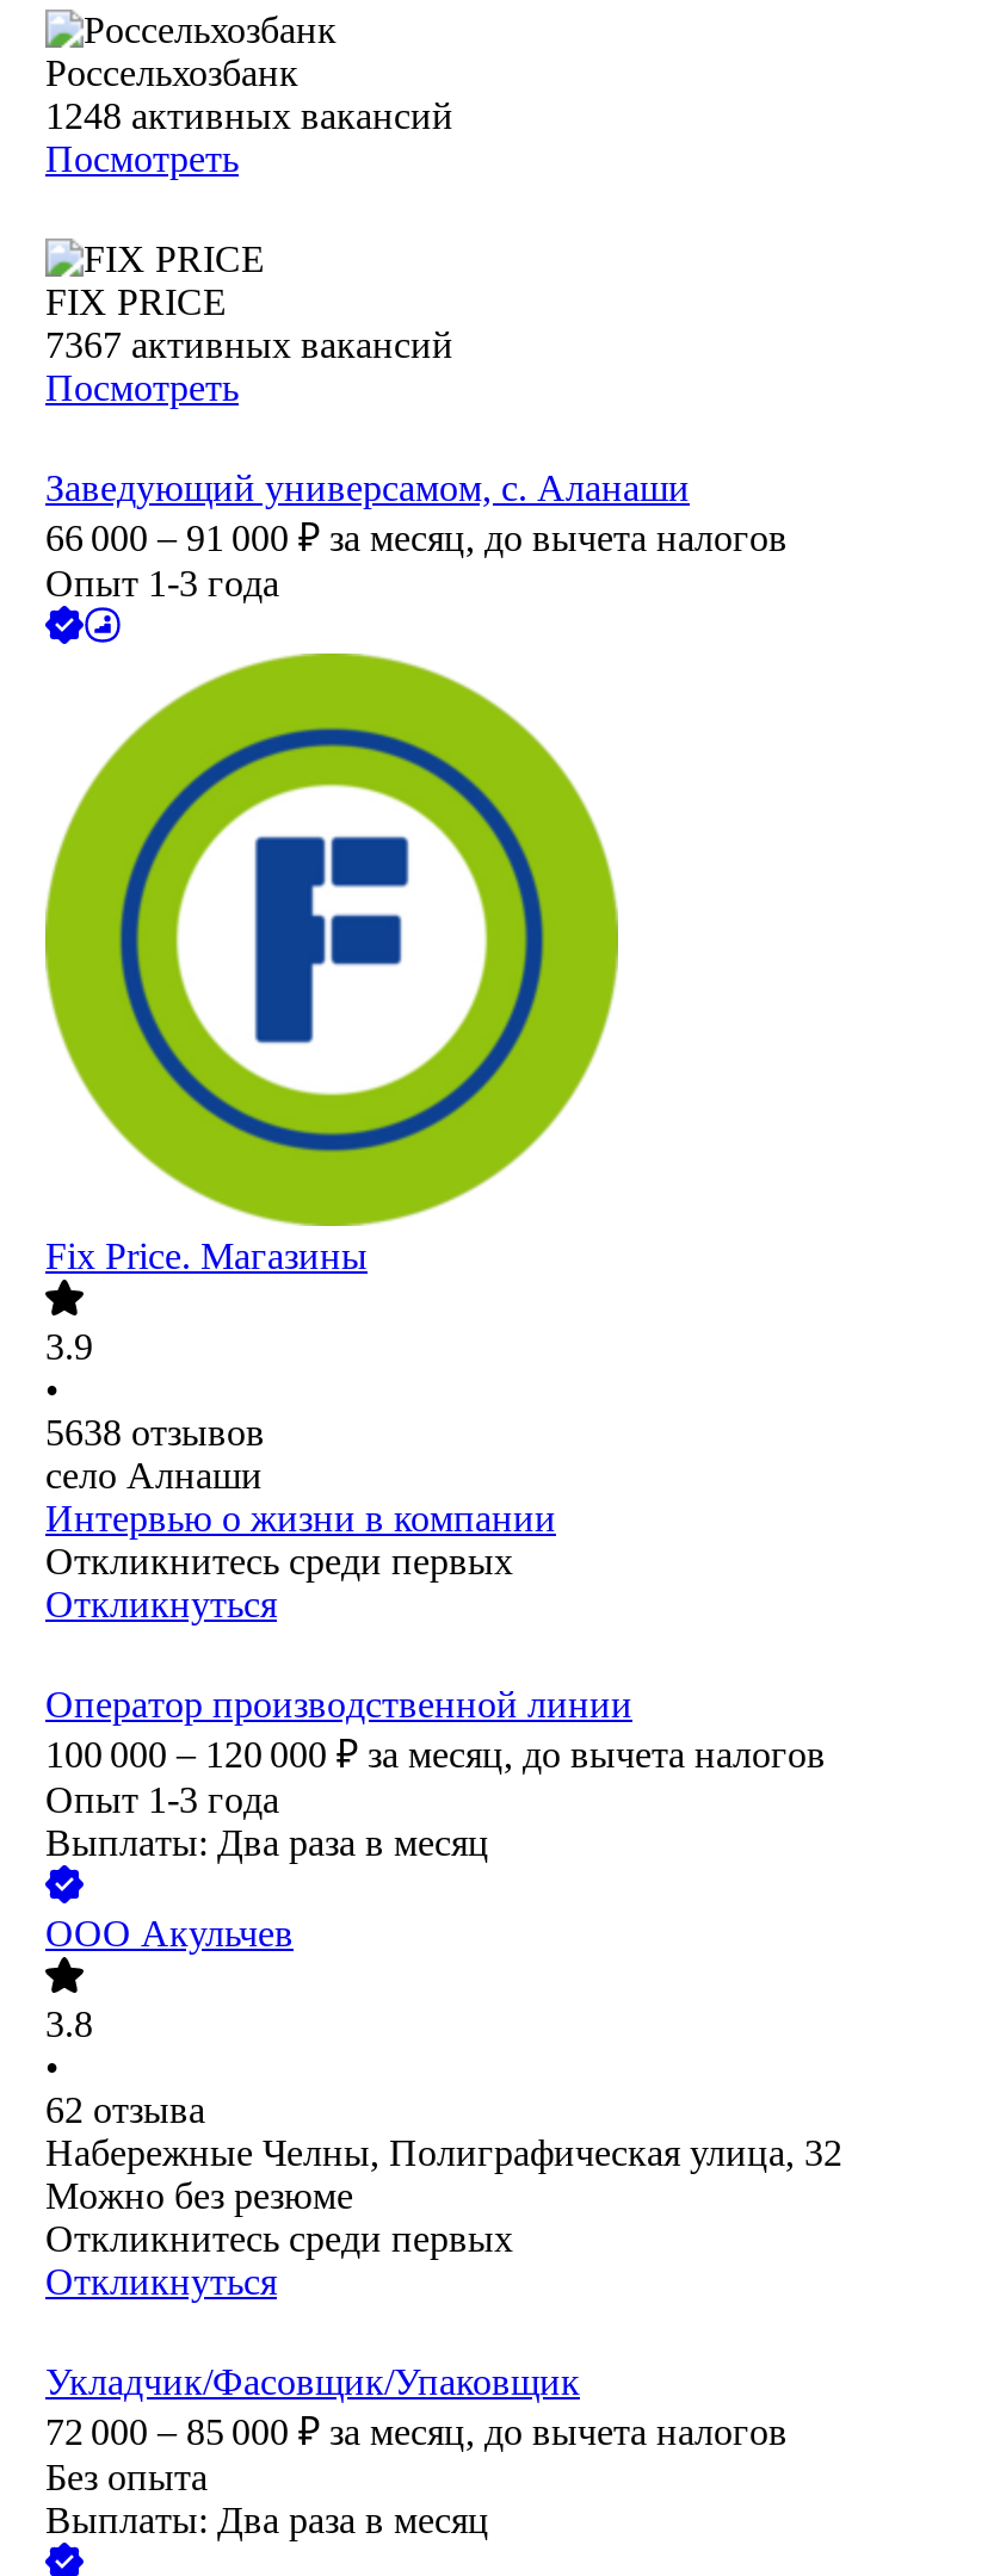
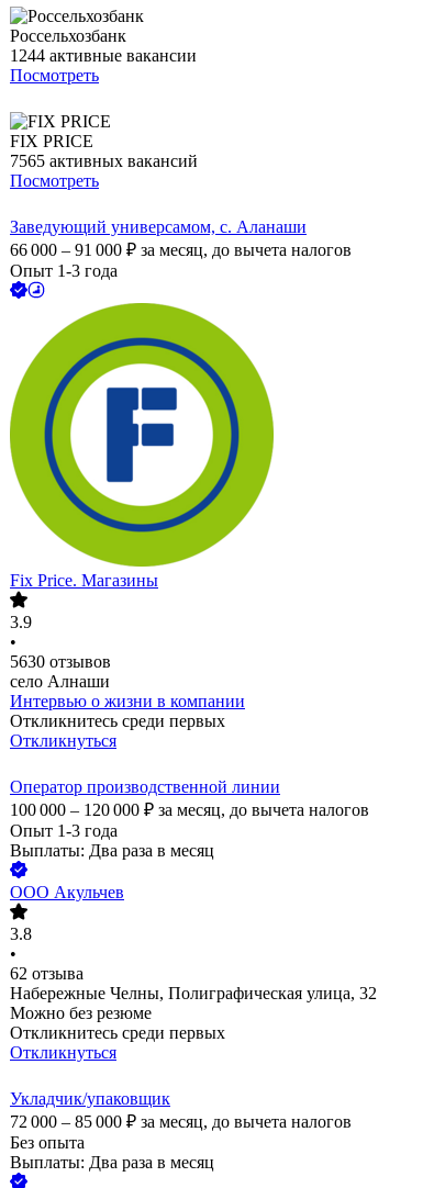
- 1248 активных вакансий
+ 1244 активные вакансии

- 7367 активных вакансий
+ 7565 активных вакансий

- 5638 отзывов
+ 5630 отзывов

- Укладчик/Фасовщик/Упаковщик
+ Укладчик/упаковщик
